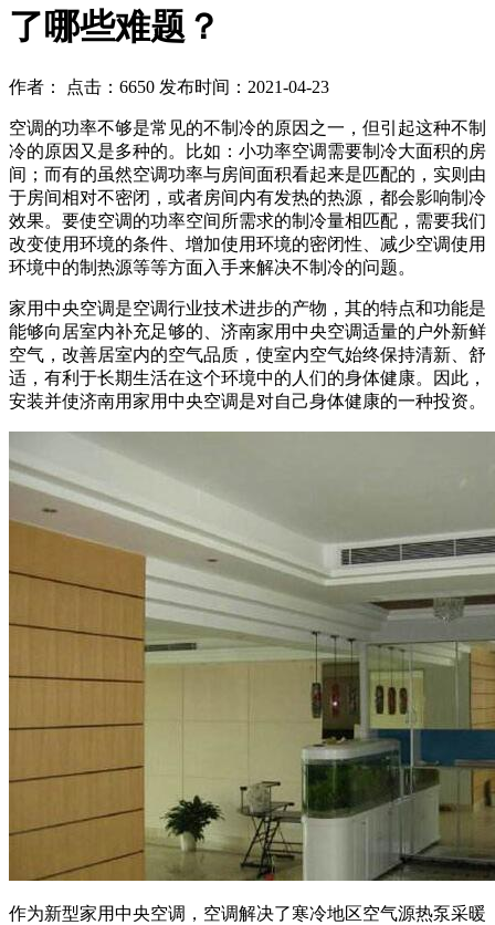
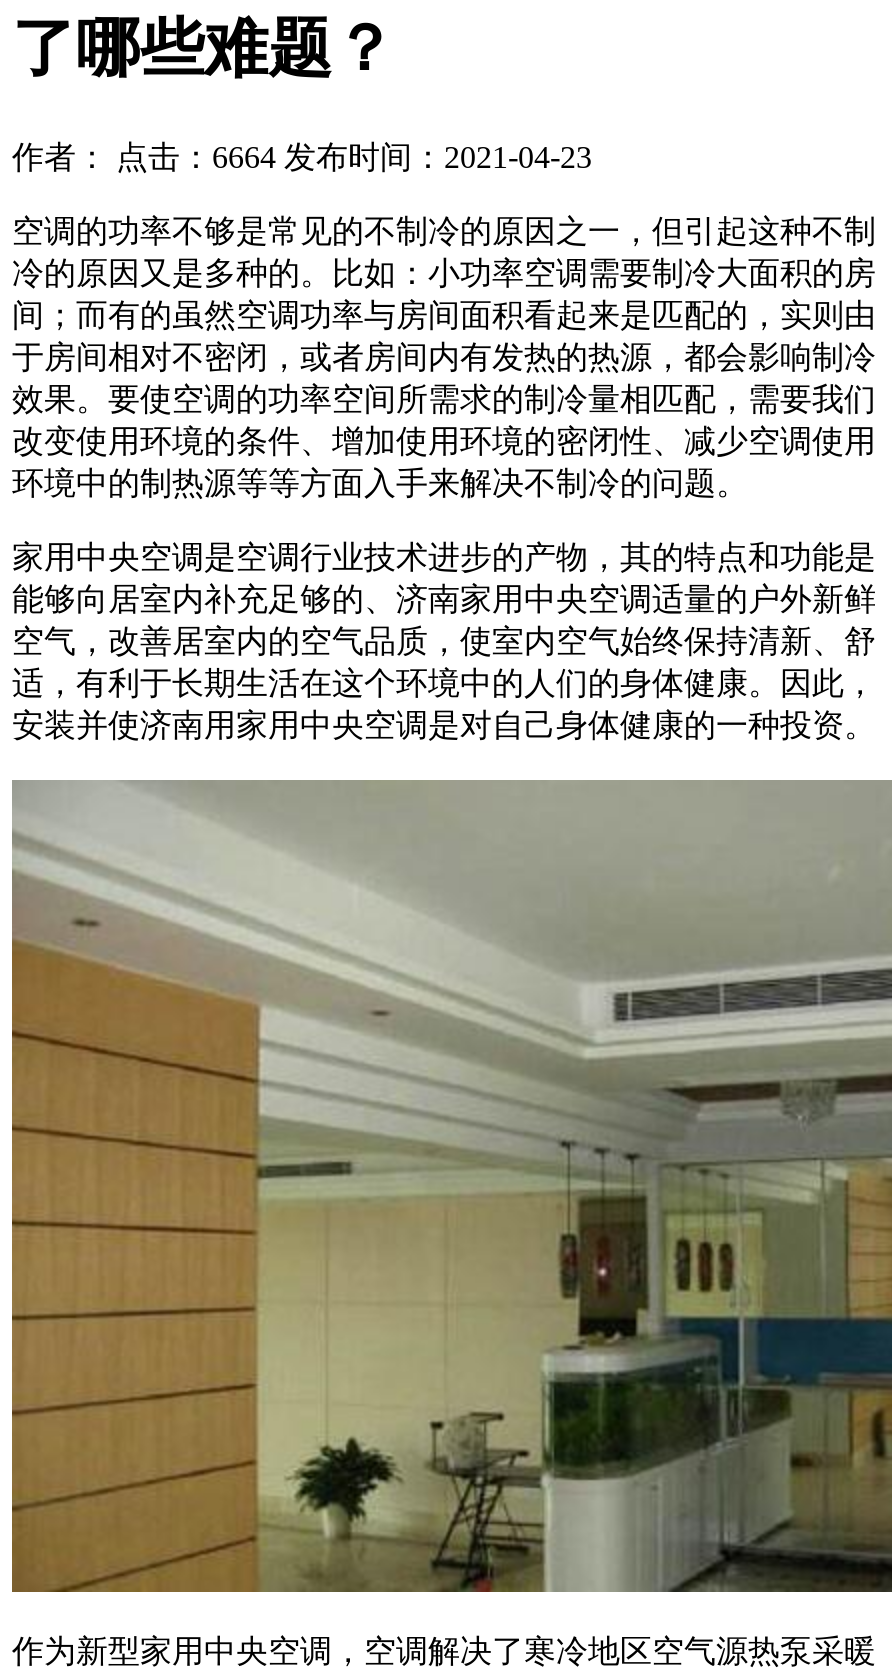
- 作者： 点击：6650 发布时间：2021-04-23
+ 作者： 点击：6664 发布时间：2021-04-23
